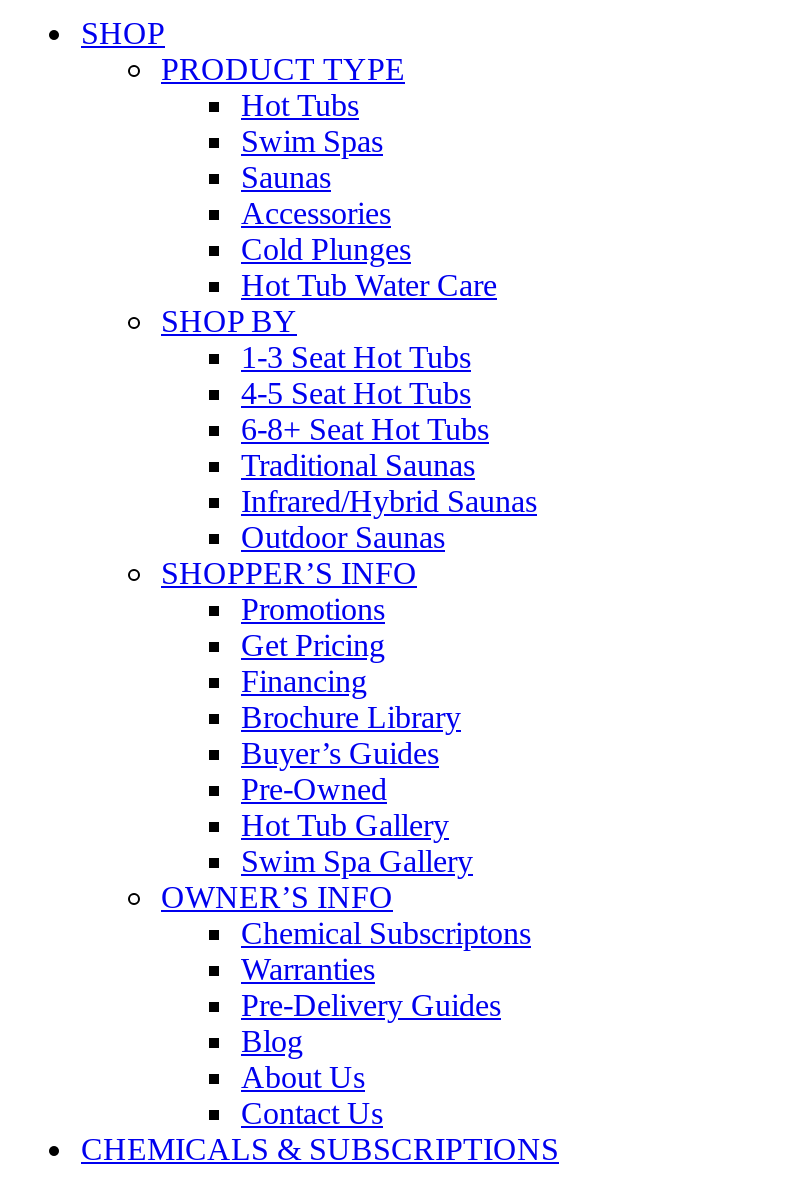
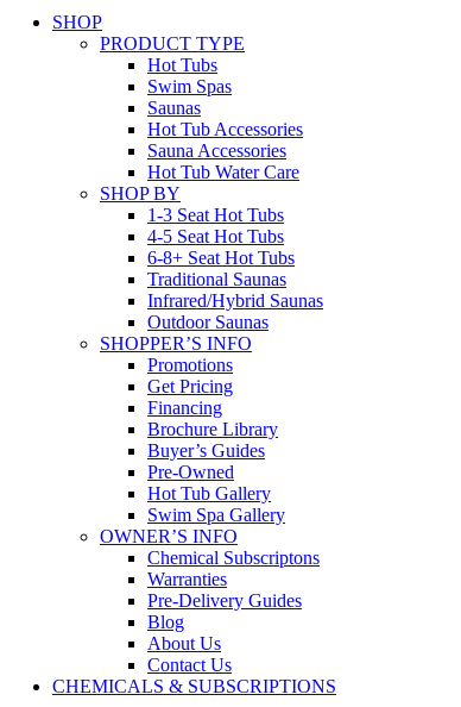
- Accessories
- Cold Plunges
+ Hot Tub Accessories
+ Sauna Accessories
